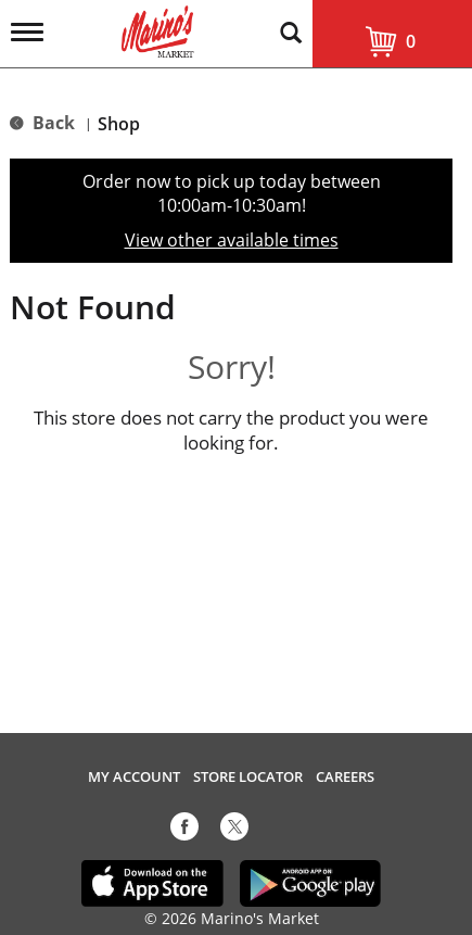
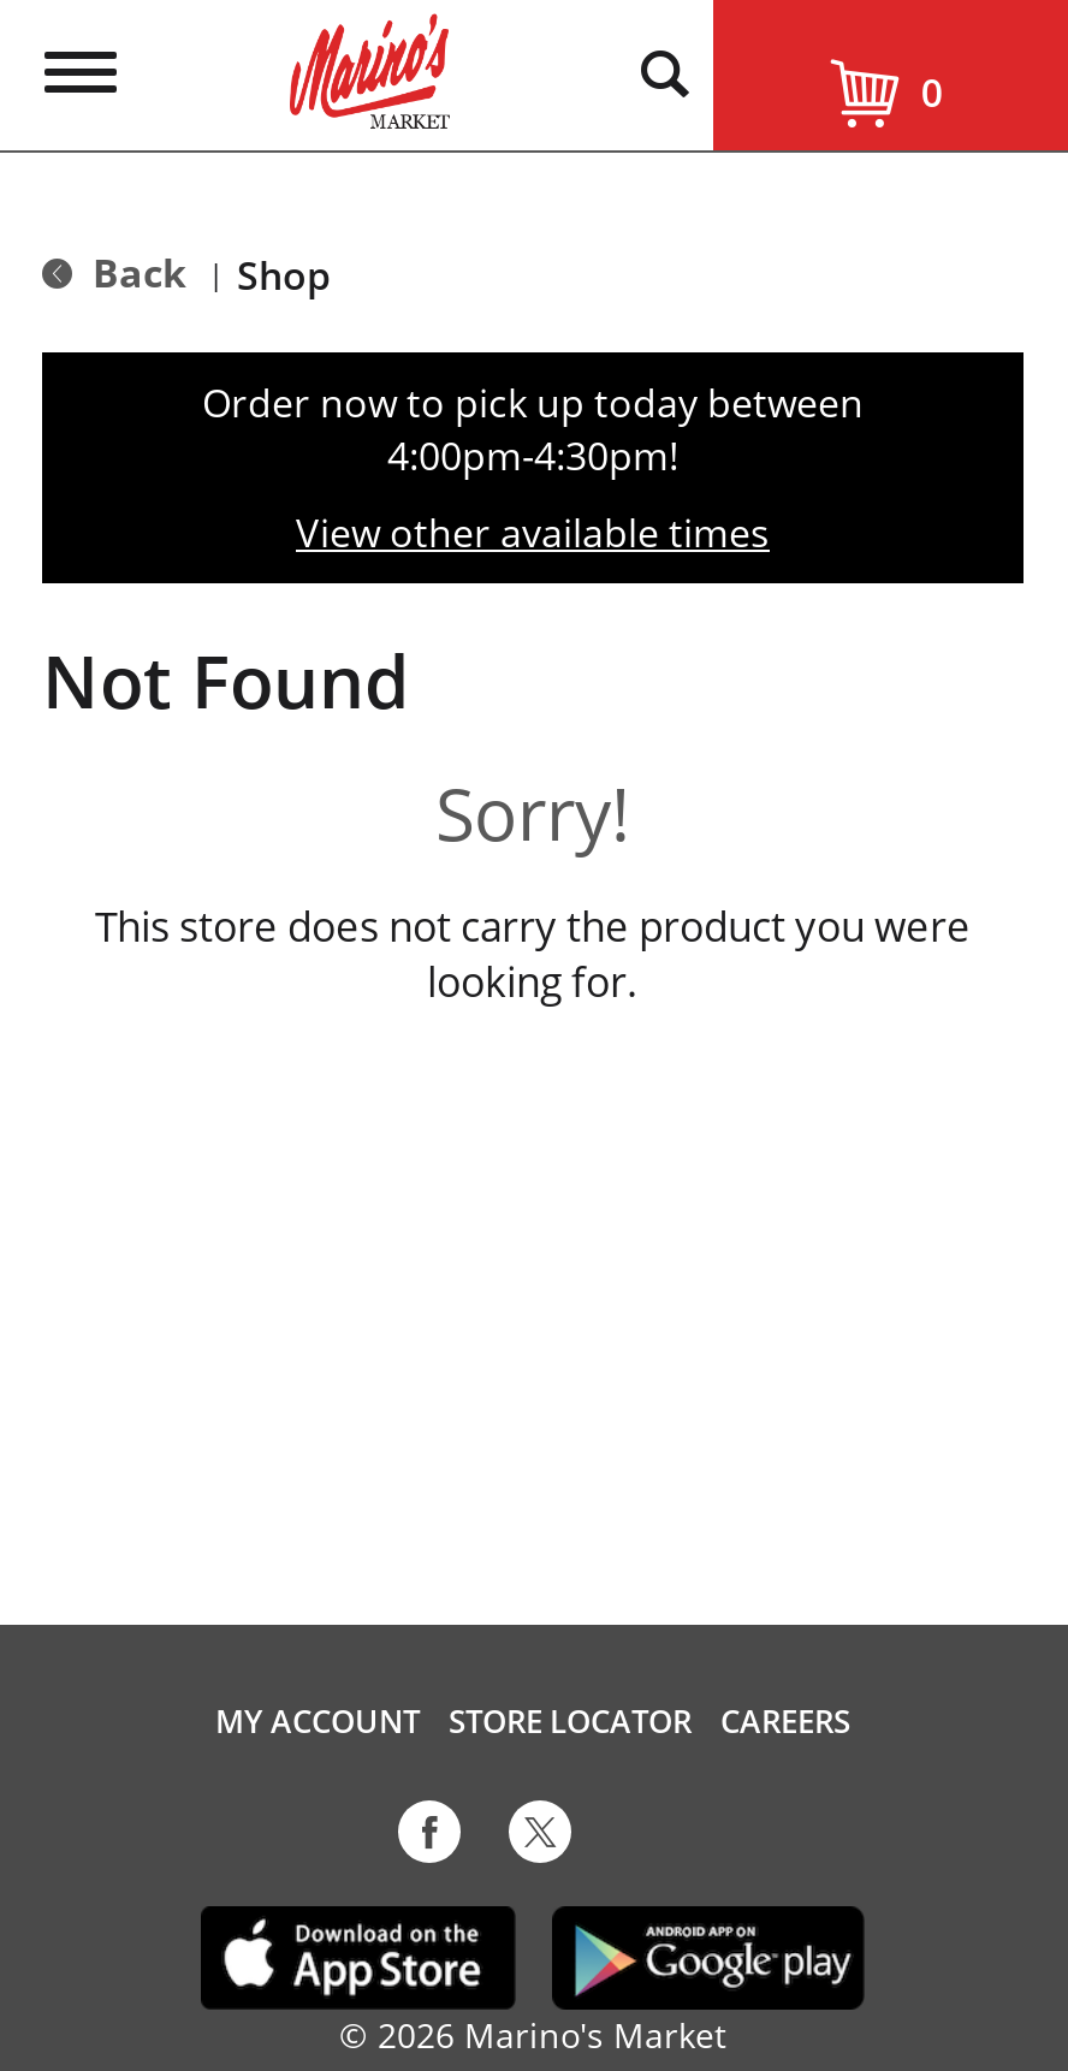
- 10:00am-10:30am!
+ 4:00pm-4:30pm!
